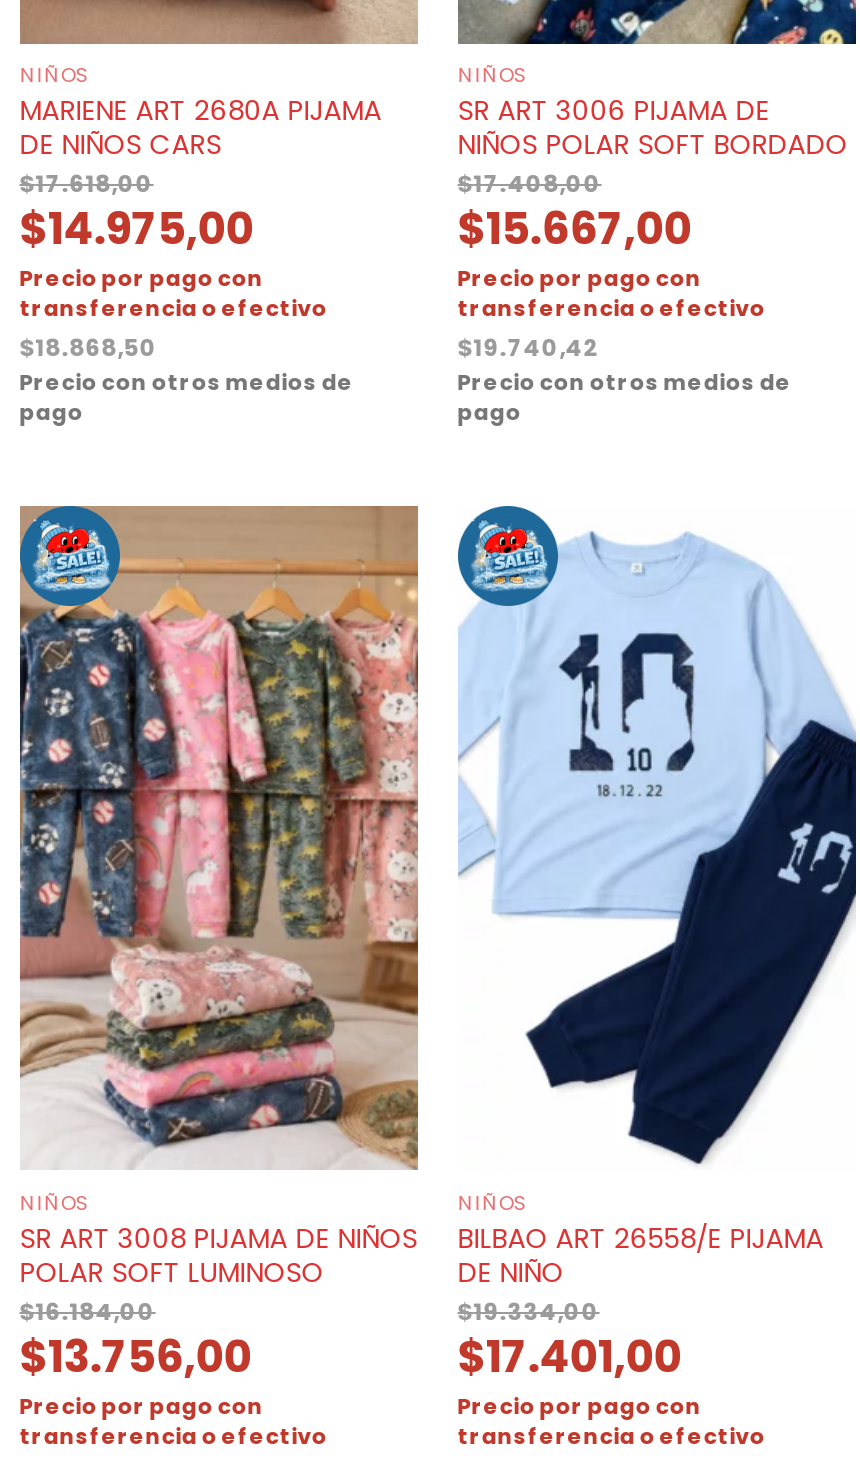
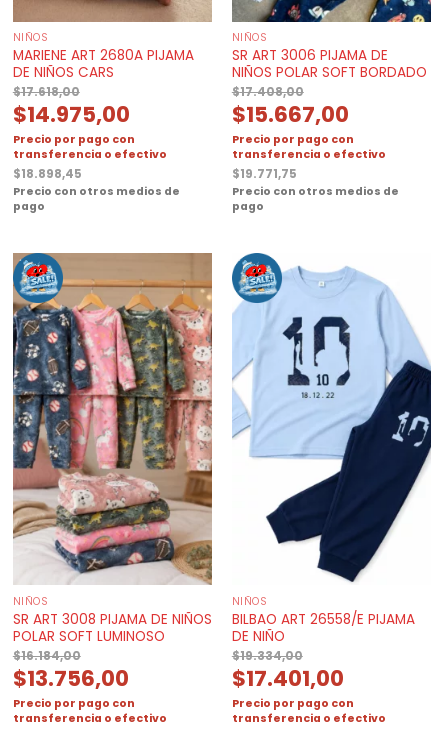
- $18.868,50
+ $18.898,45

- $19.740,42
+ $19.771,75
